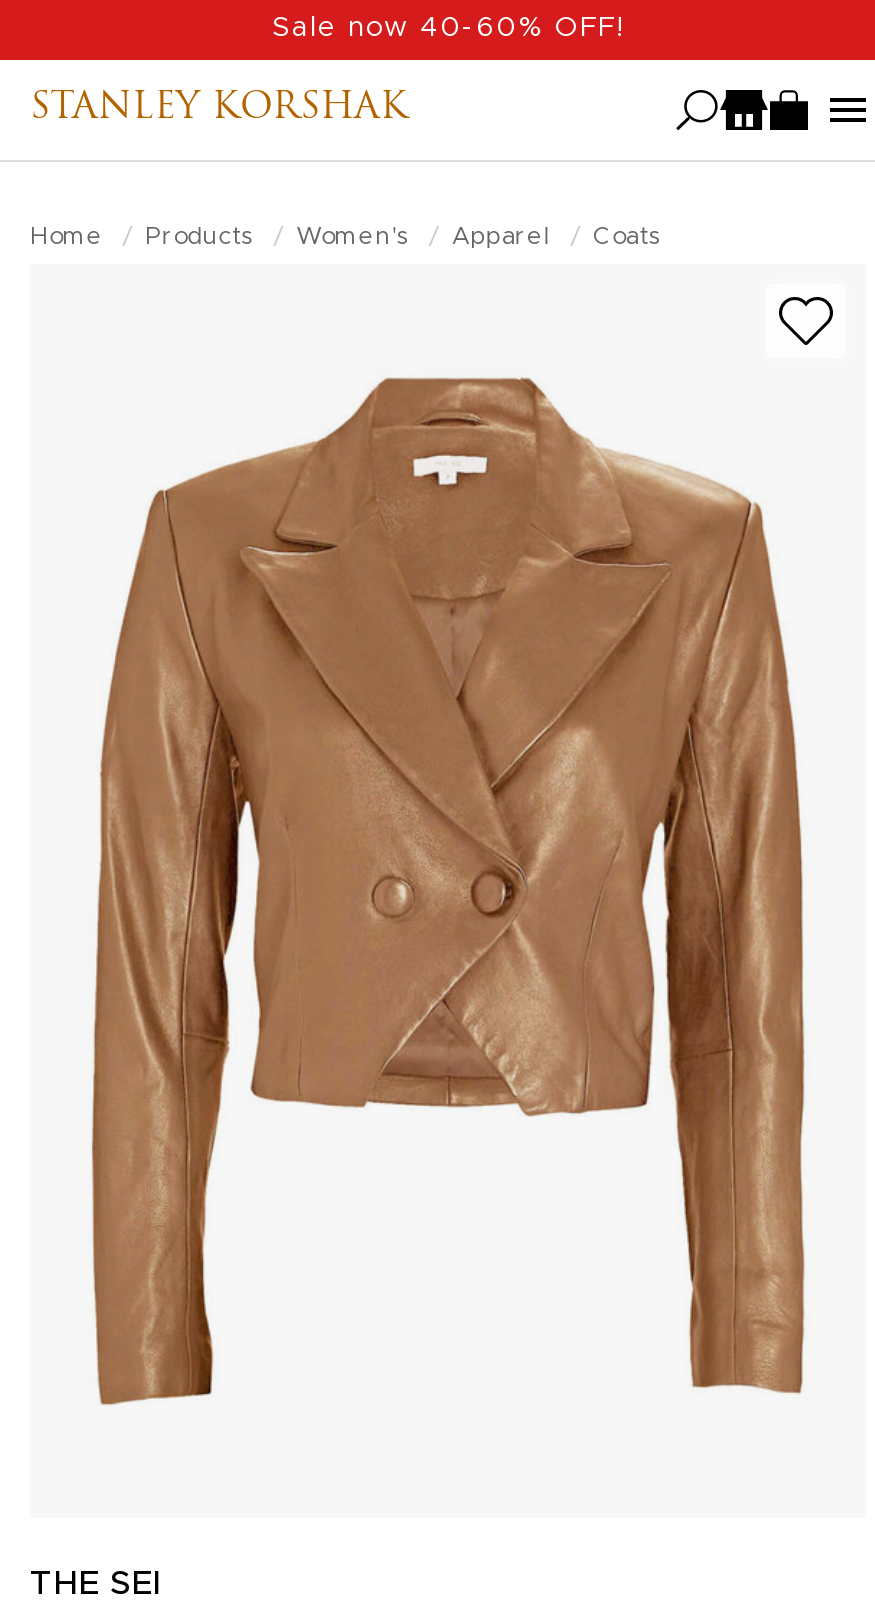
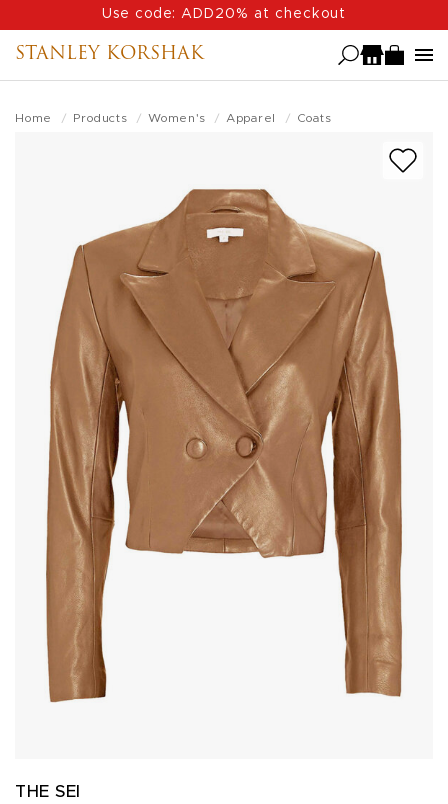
- Sale now 40-60% OFF!
+ Use code: ADD20% at checkout
